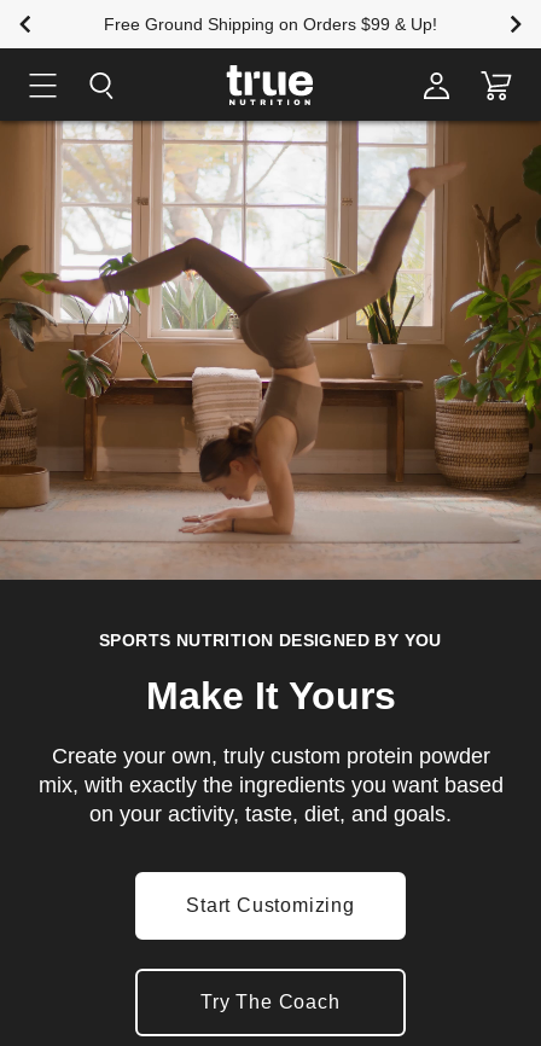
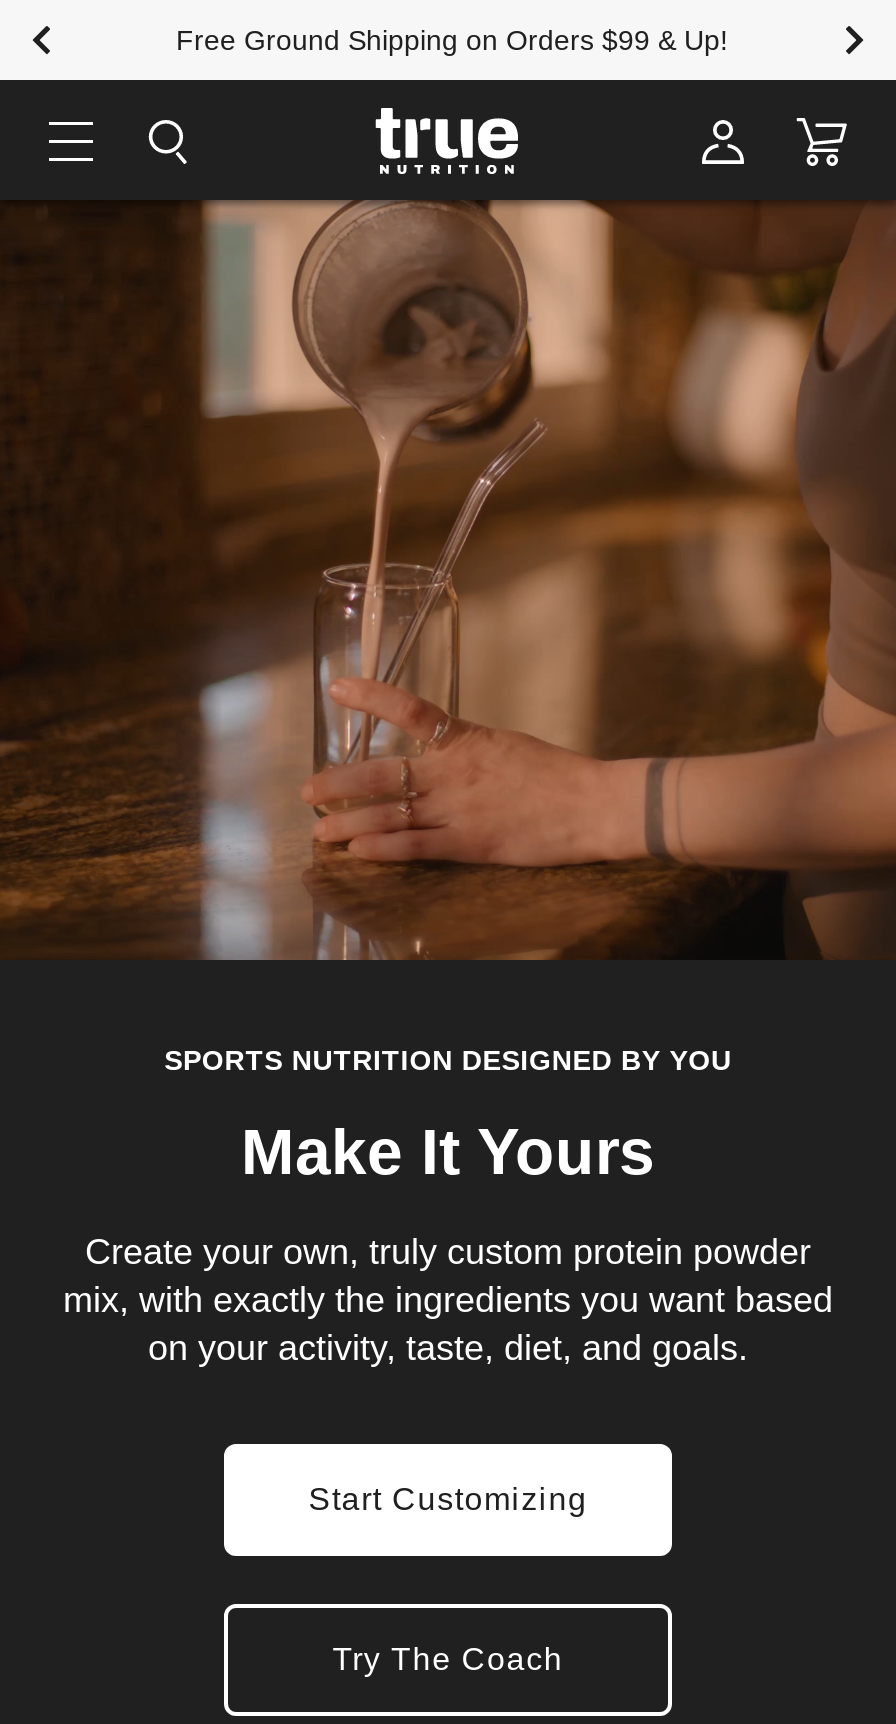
- [image]
+ [image]
